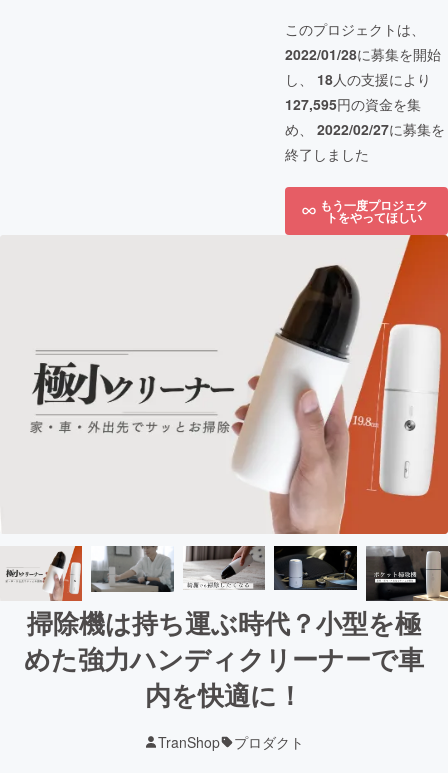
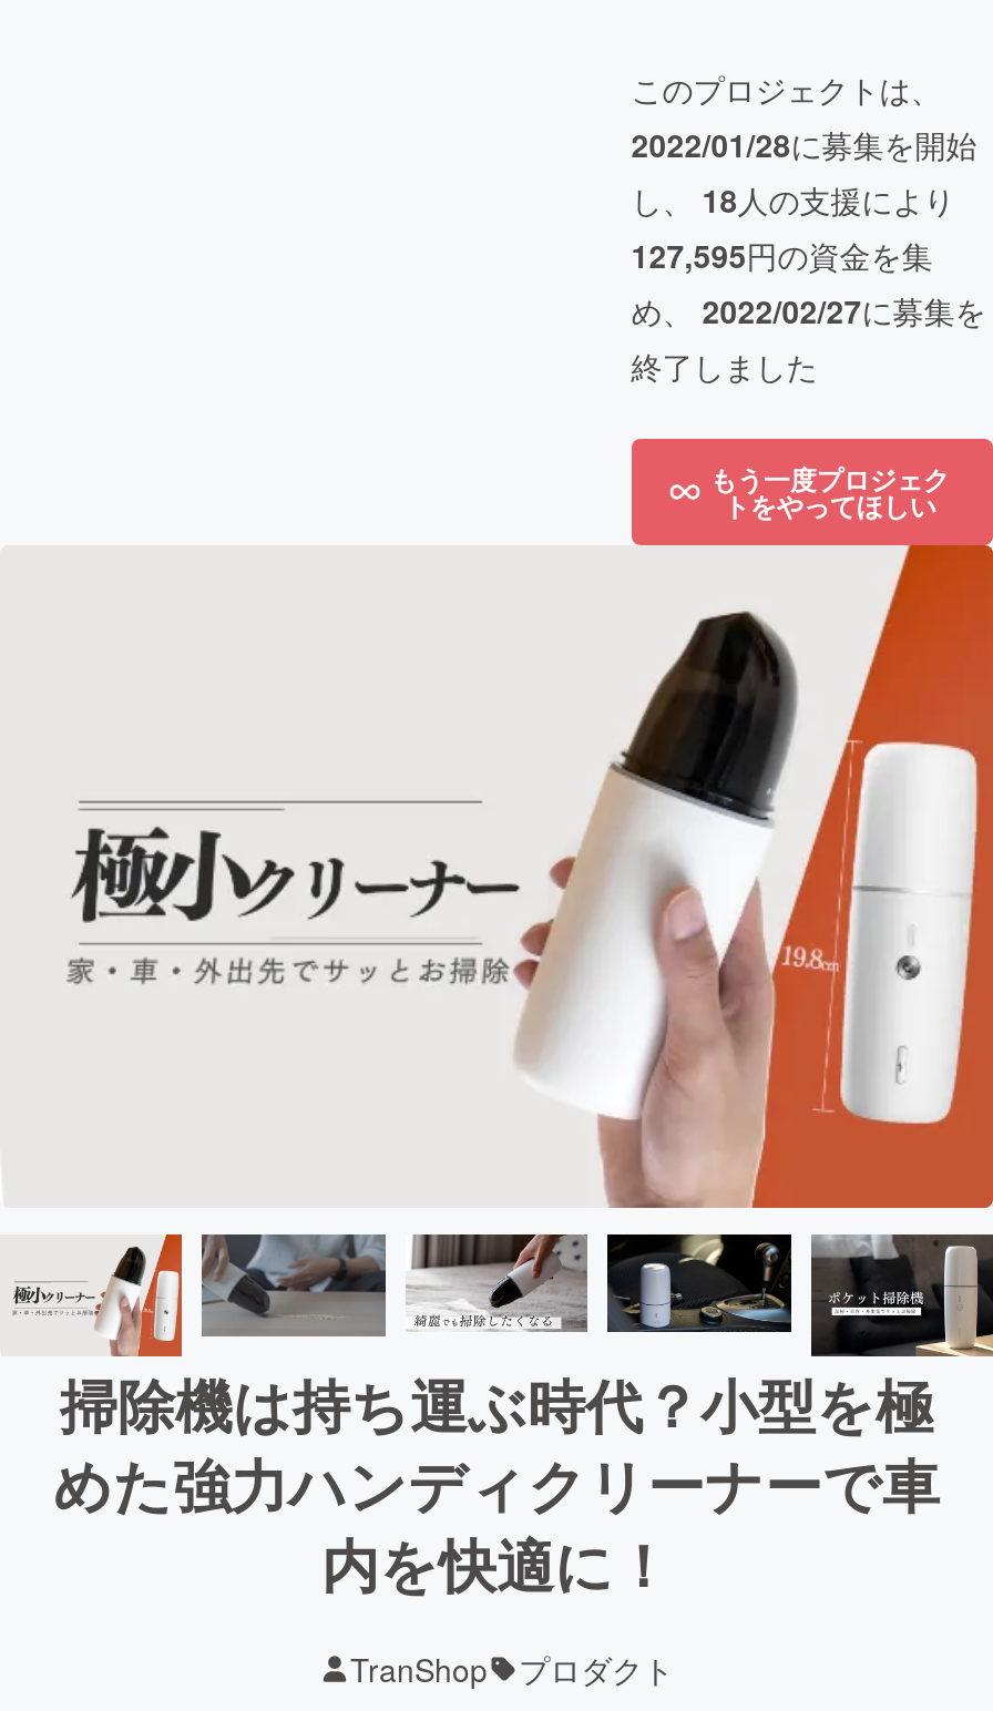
- [image]
+ [image]
